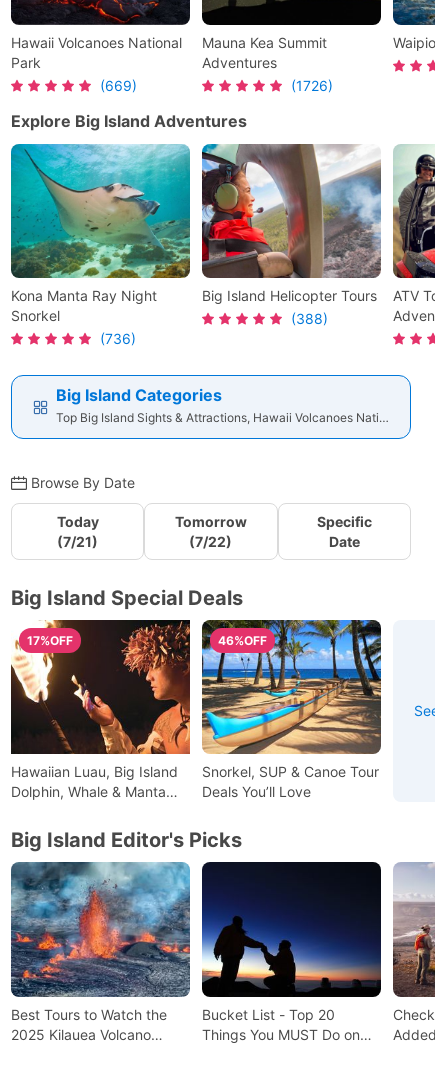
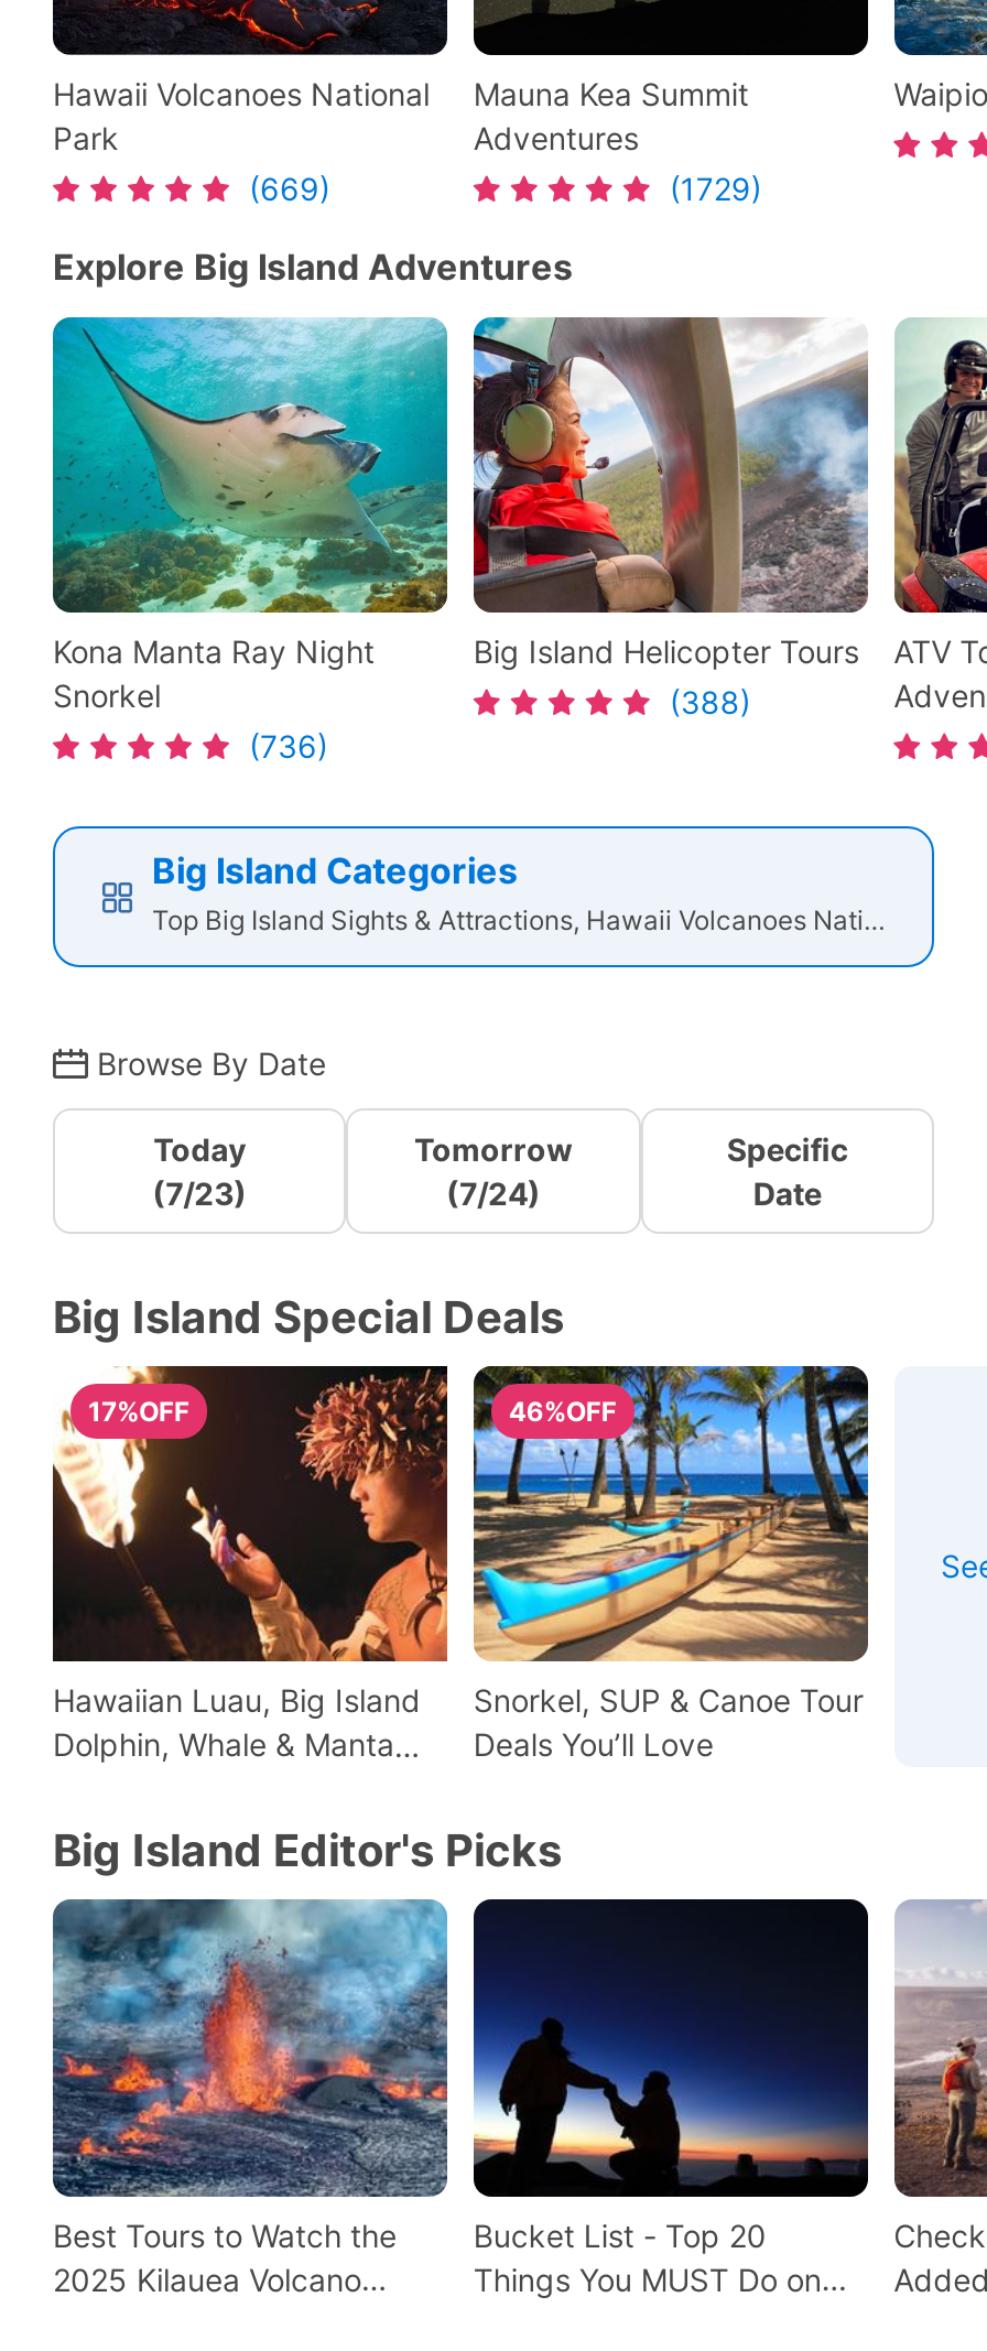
- (1726)
+ (1729)

- (7/21)
+ (7/23)

- (7/22)
+ (7/24)
